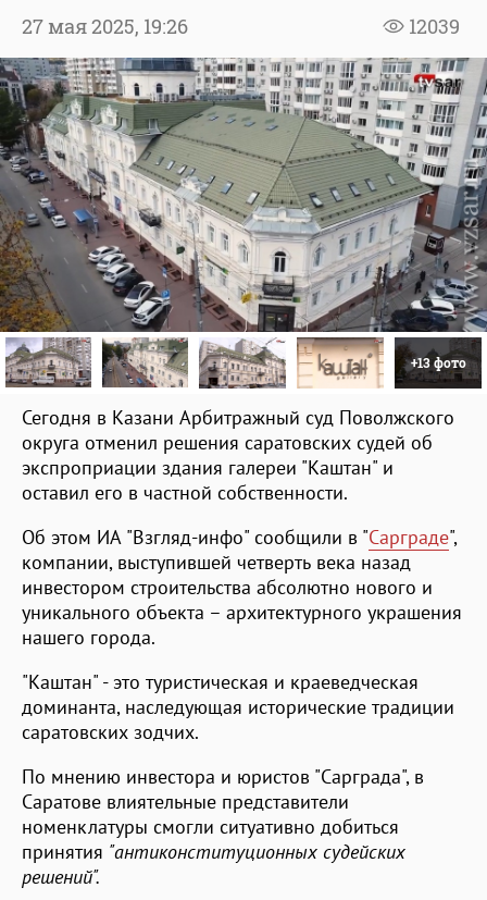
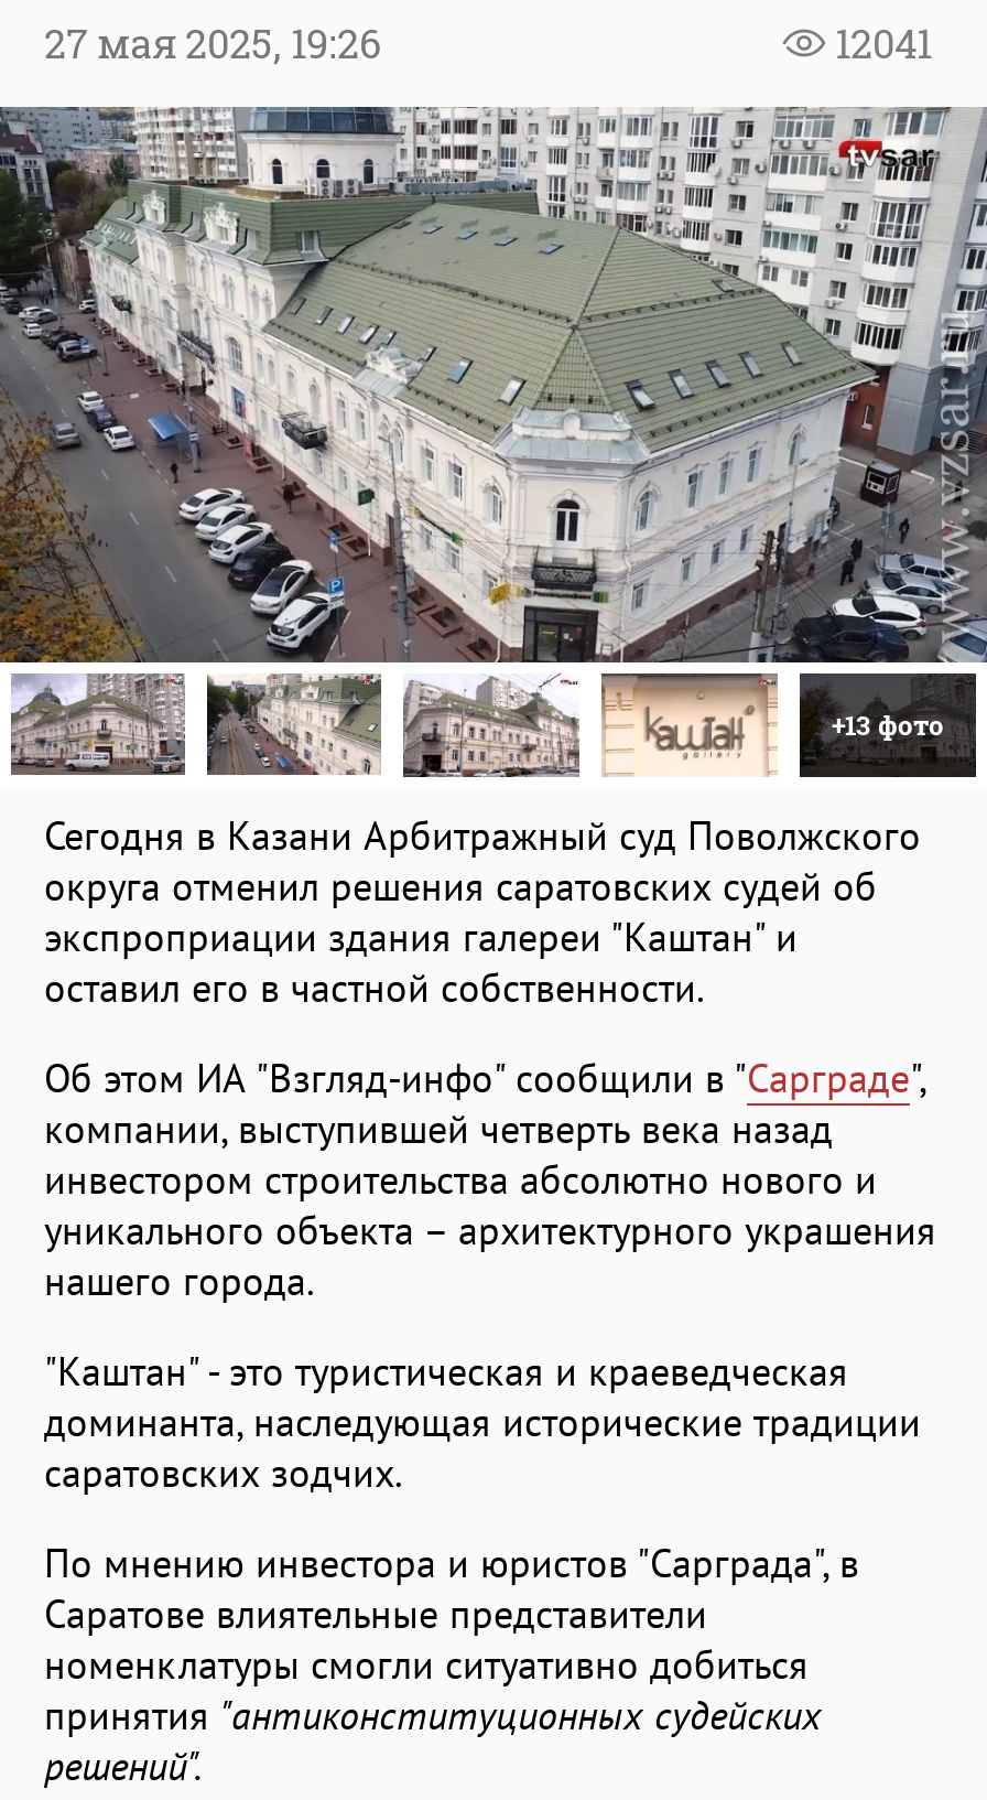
- 12039
+ 12041
